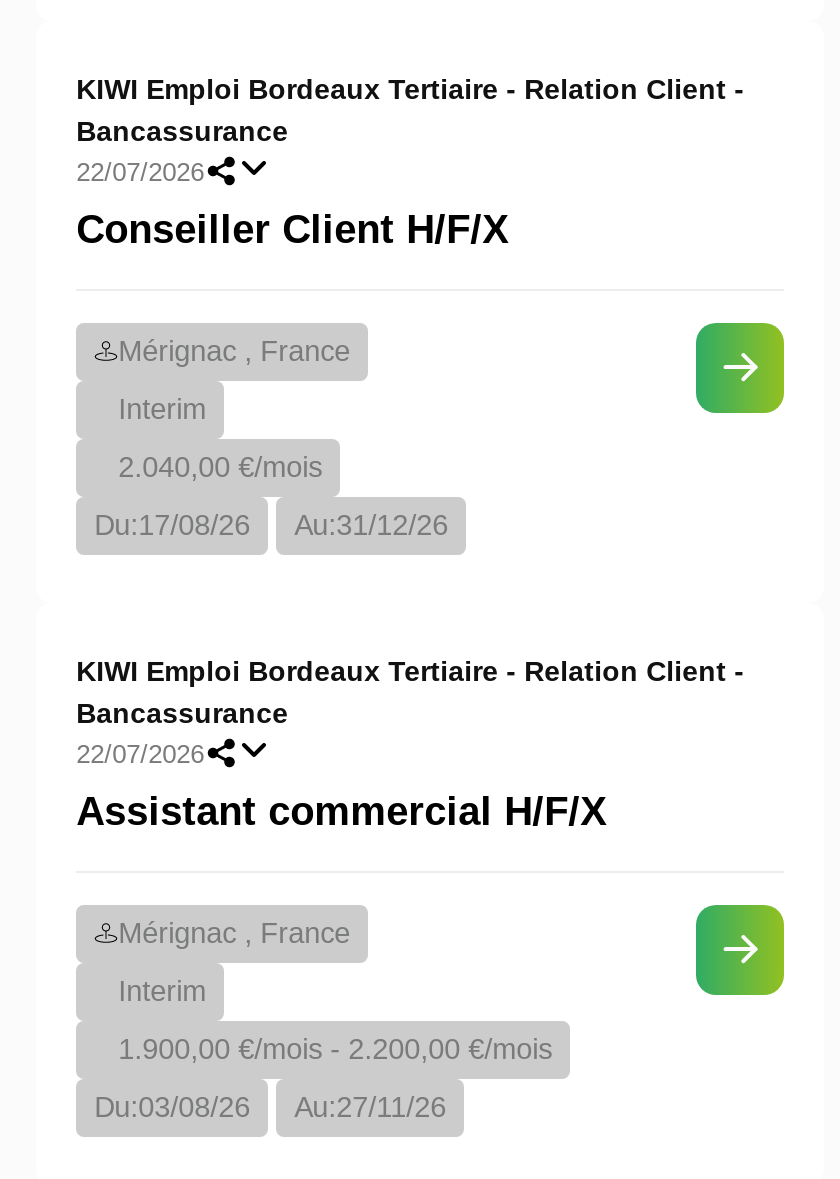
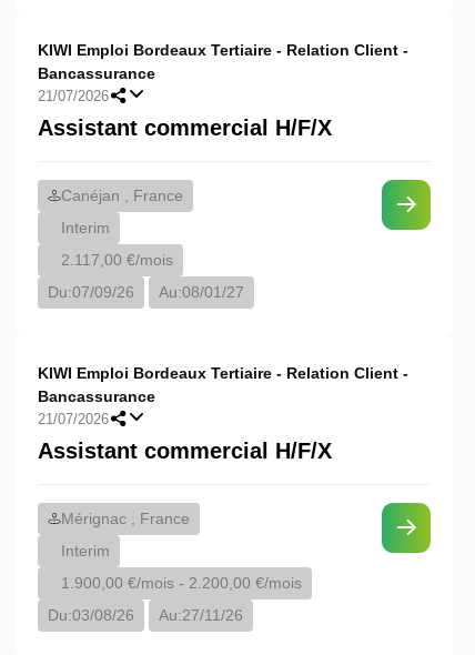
- 22/07/2026
+ 21/07/2026

- Conseiller Client H/F/X
+ Assistant commercial H/F/X

- Mérignac , France
+ Canéjan , France

- 2.040,00 €/mois
+ 2.117,00 €/mois

- Du:17/08/26
+ Du:07/09/26

- Au:31/12/26
+ Au:08/01/27

- 22/07/2026
+ 21/07/2026
